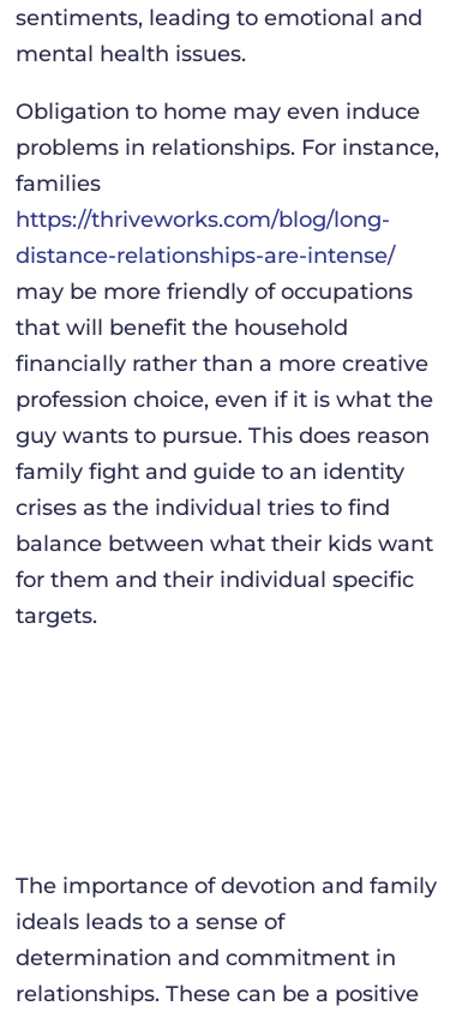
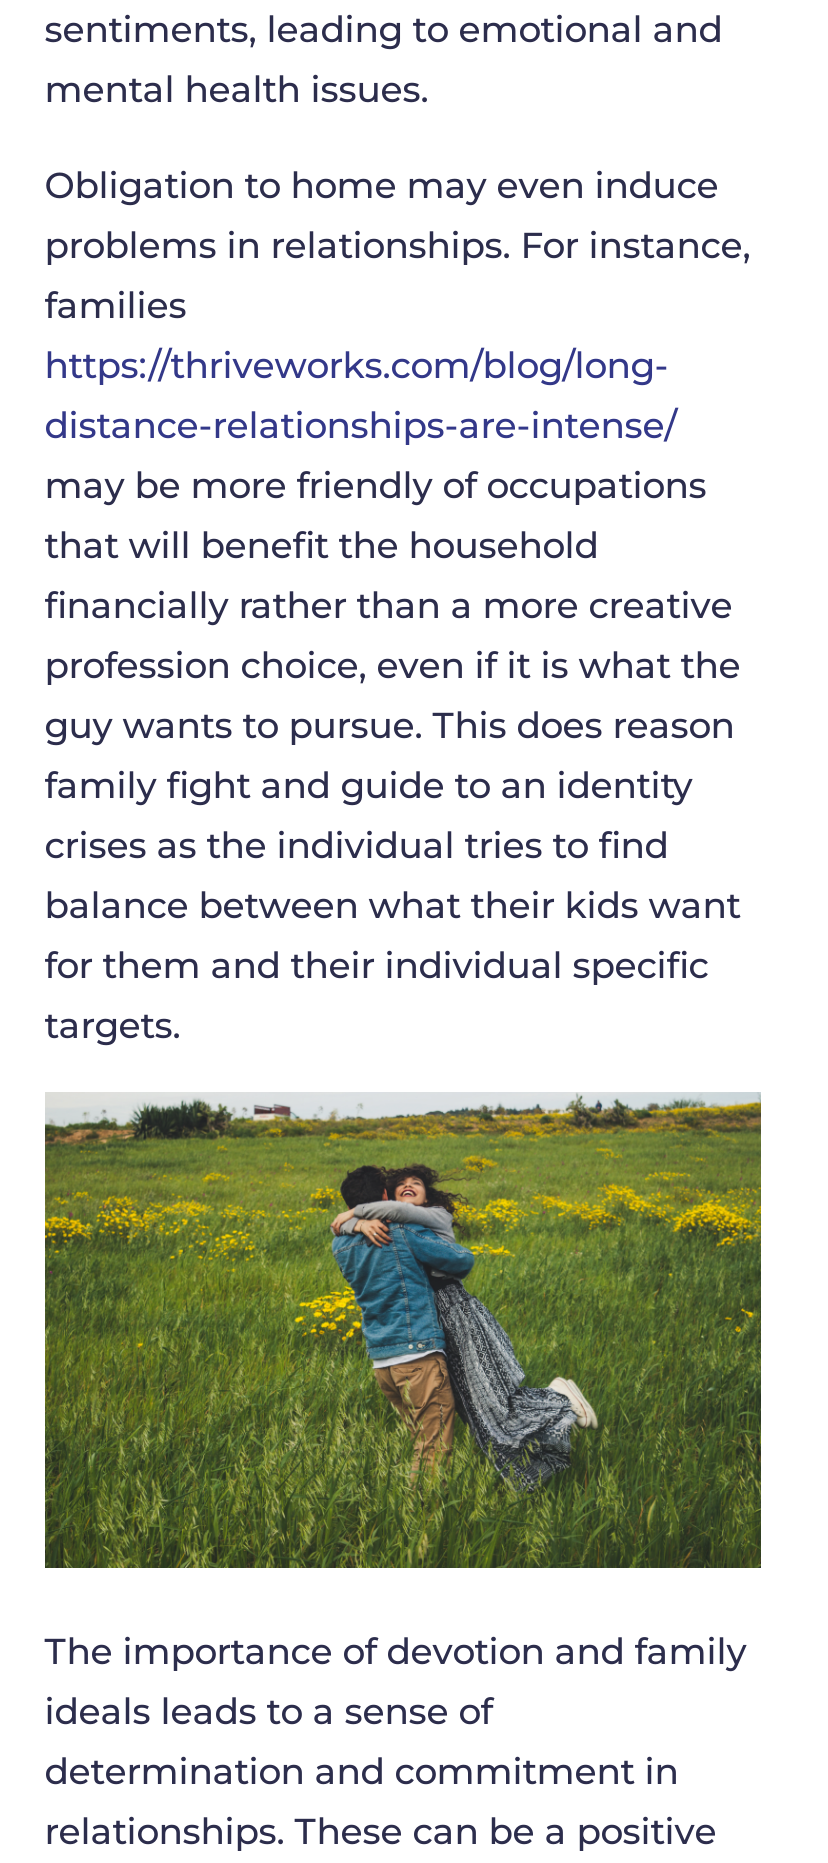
+ [image]
